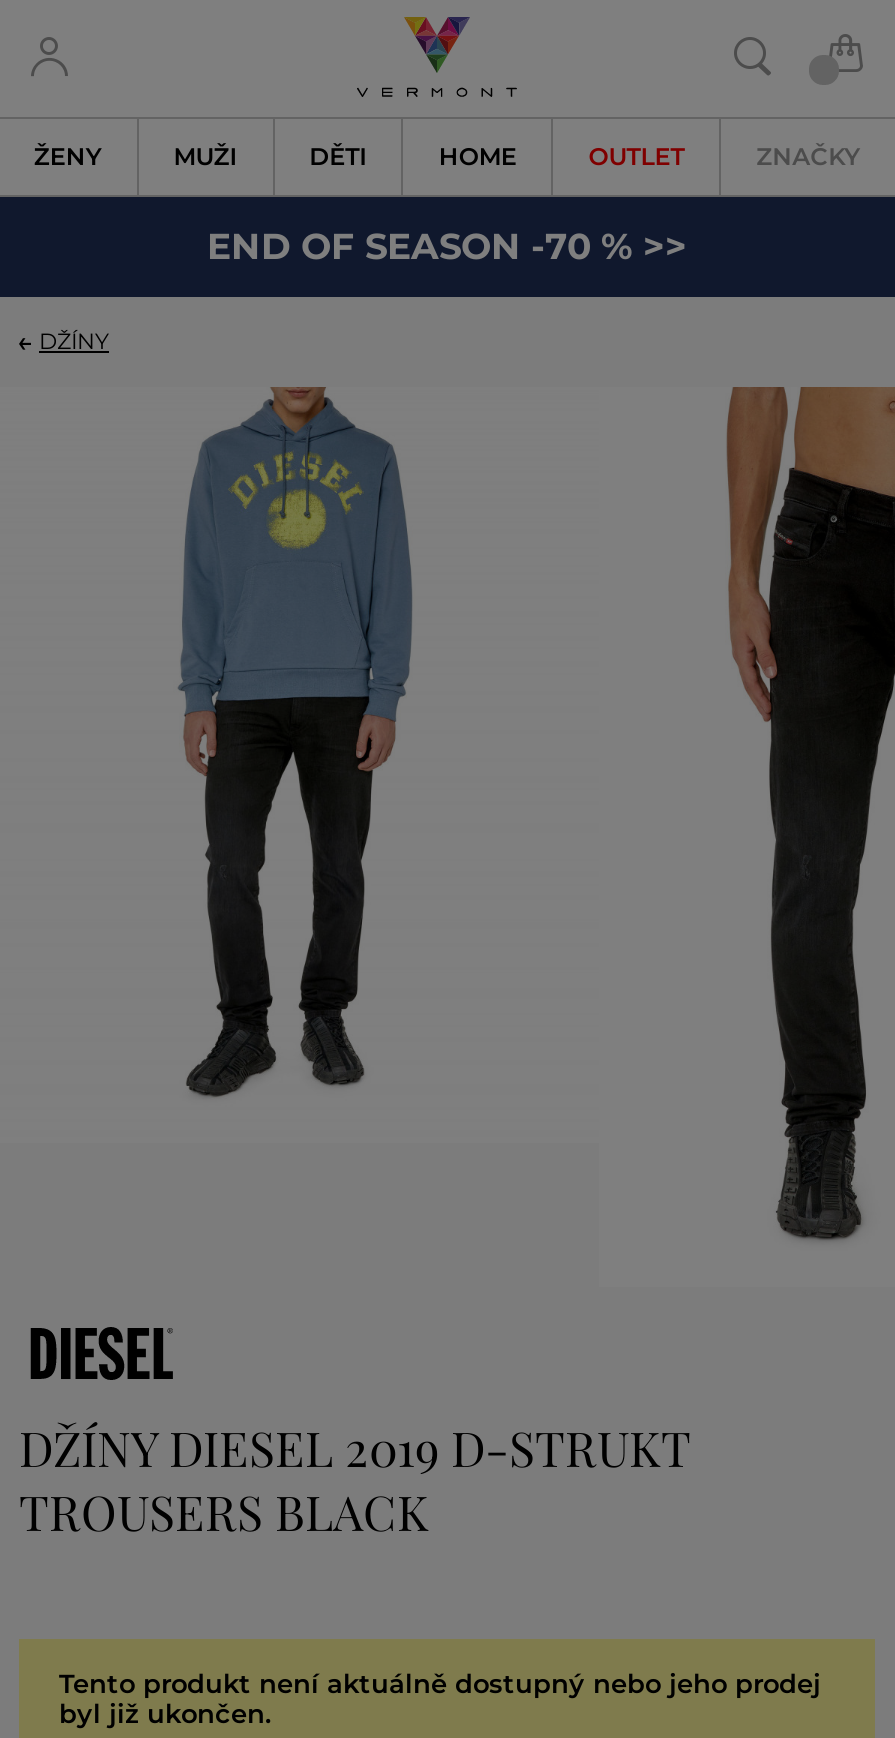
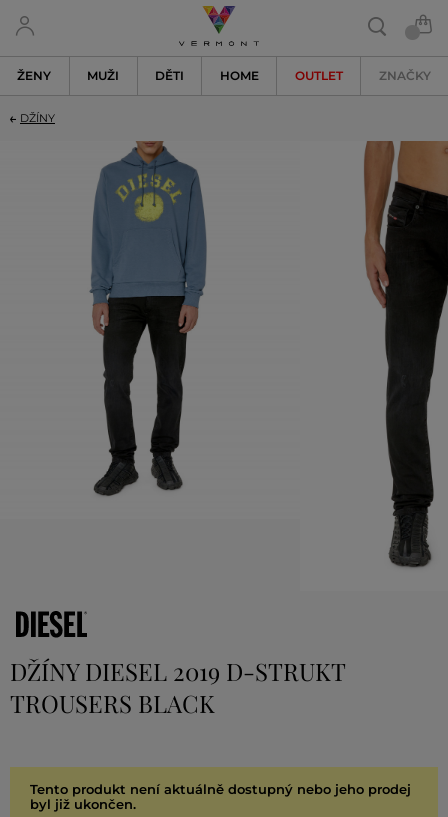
- END OF SEASON -70 % >>
